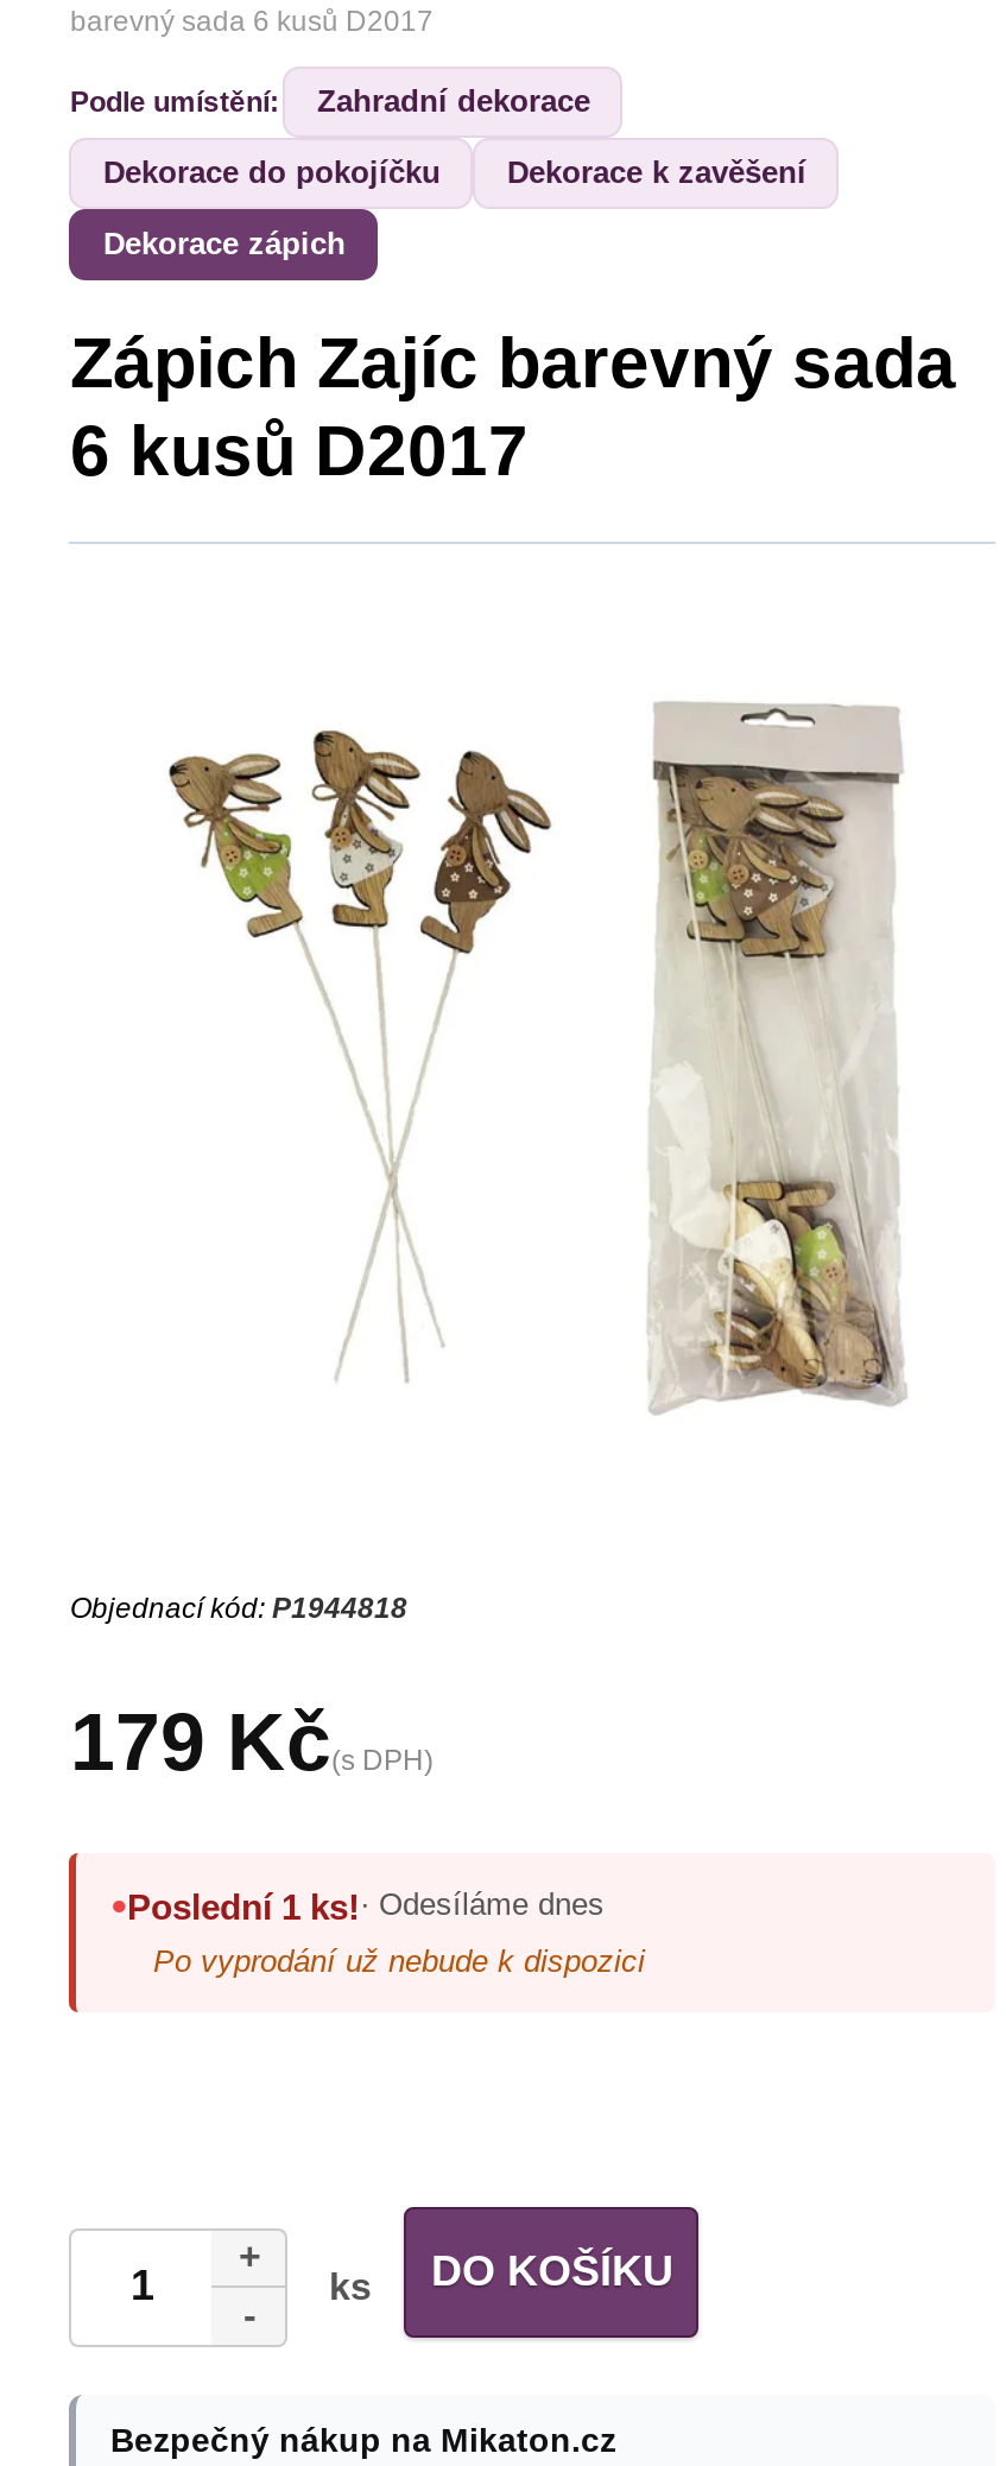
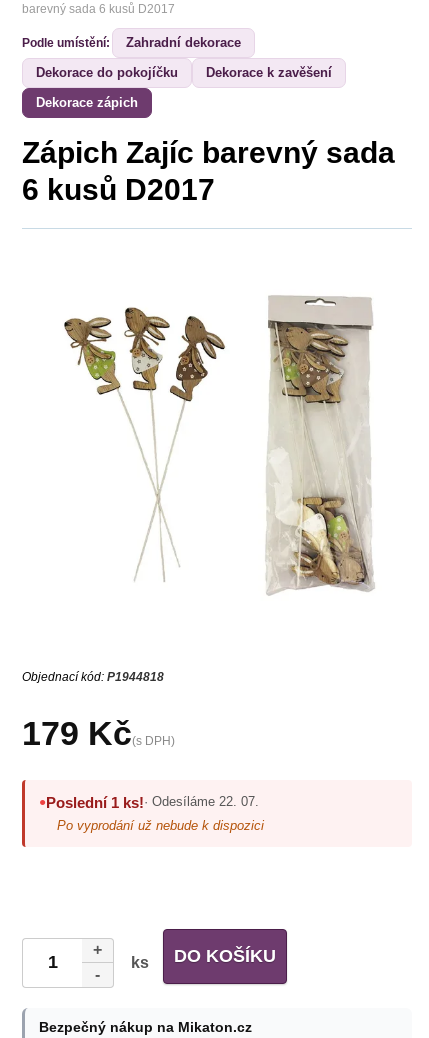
- Poslední 1 ks! · Odesíláme dnes
+ Poslední 1 ks! · Odesíláme 22. 07.
